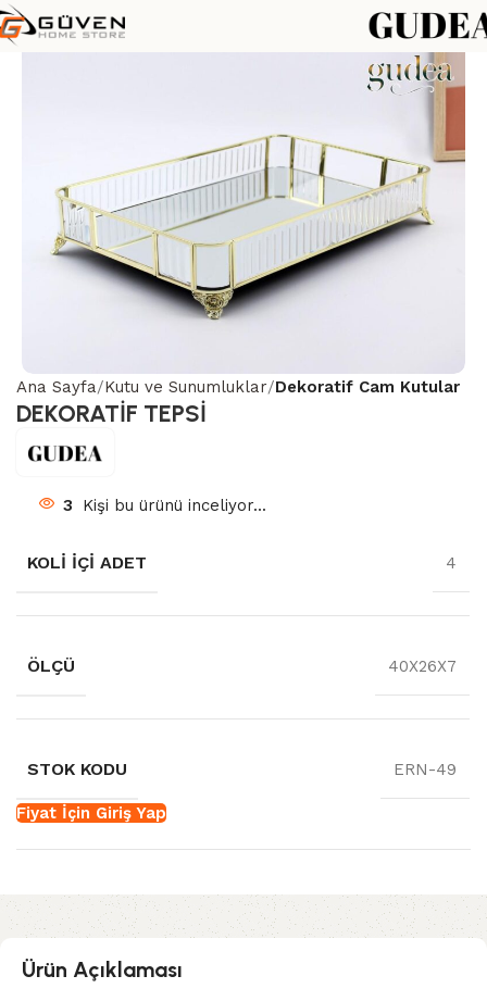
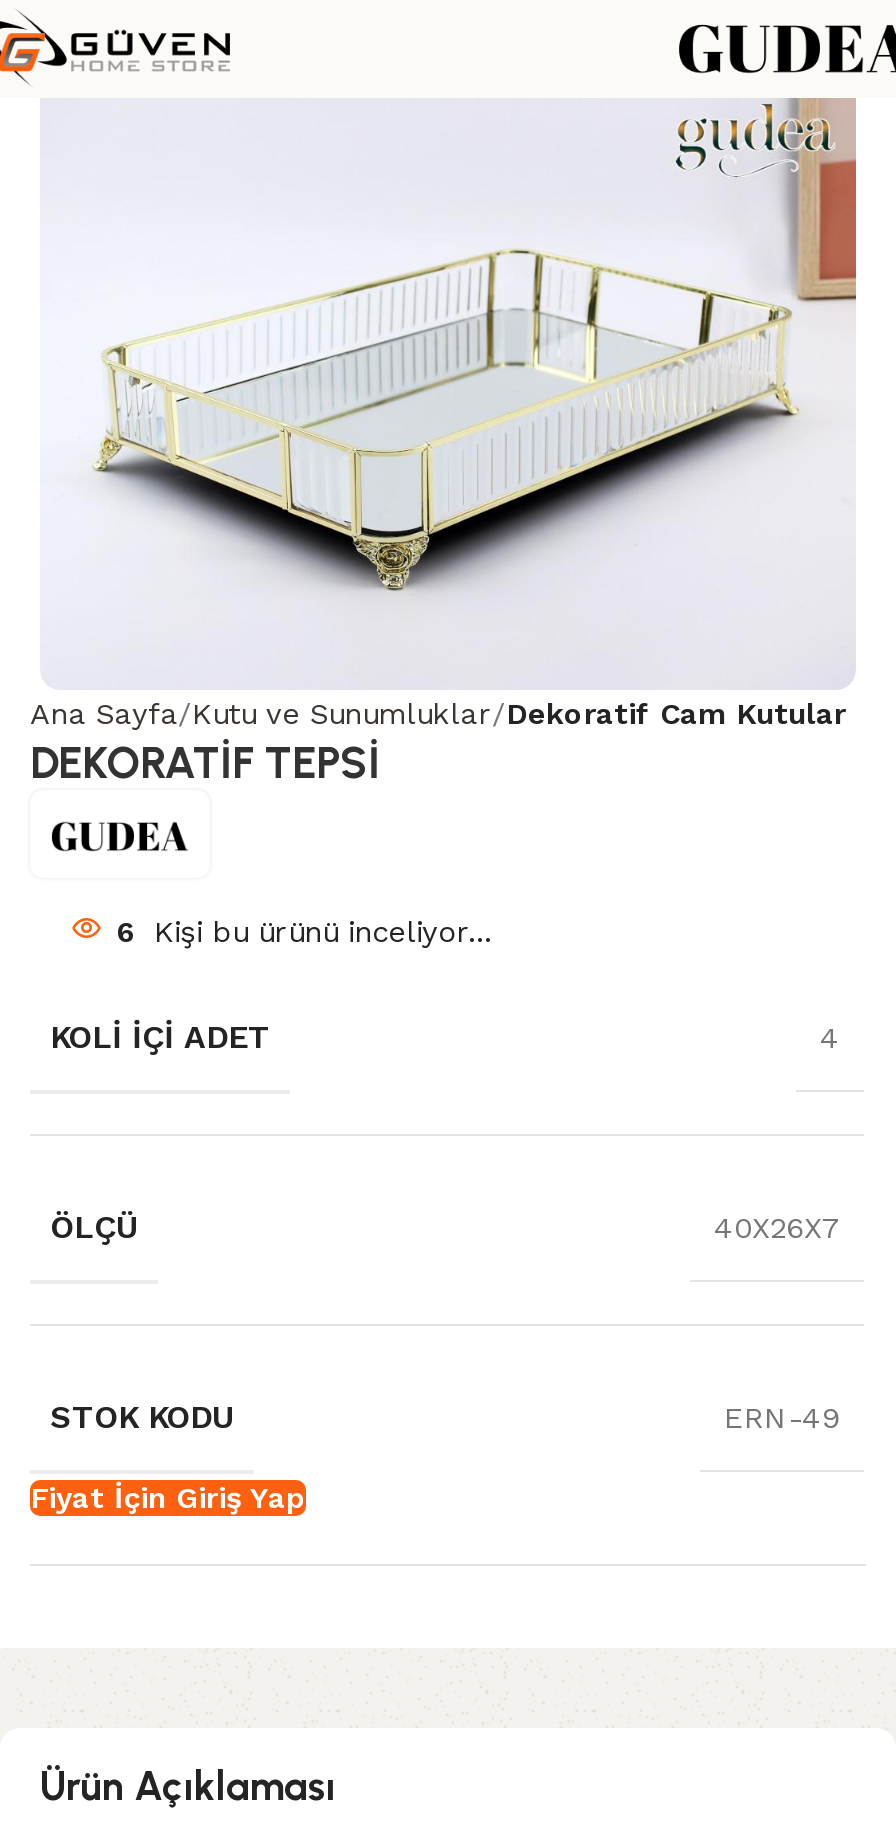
- 3 Kişi bu ürünü inceliyor...
+ 6 Kişi bu ürünü inceliyor...
